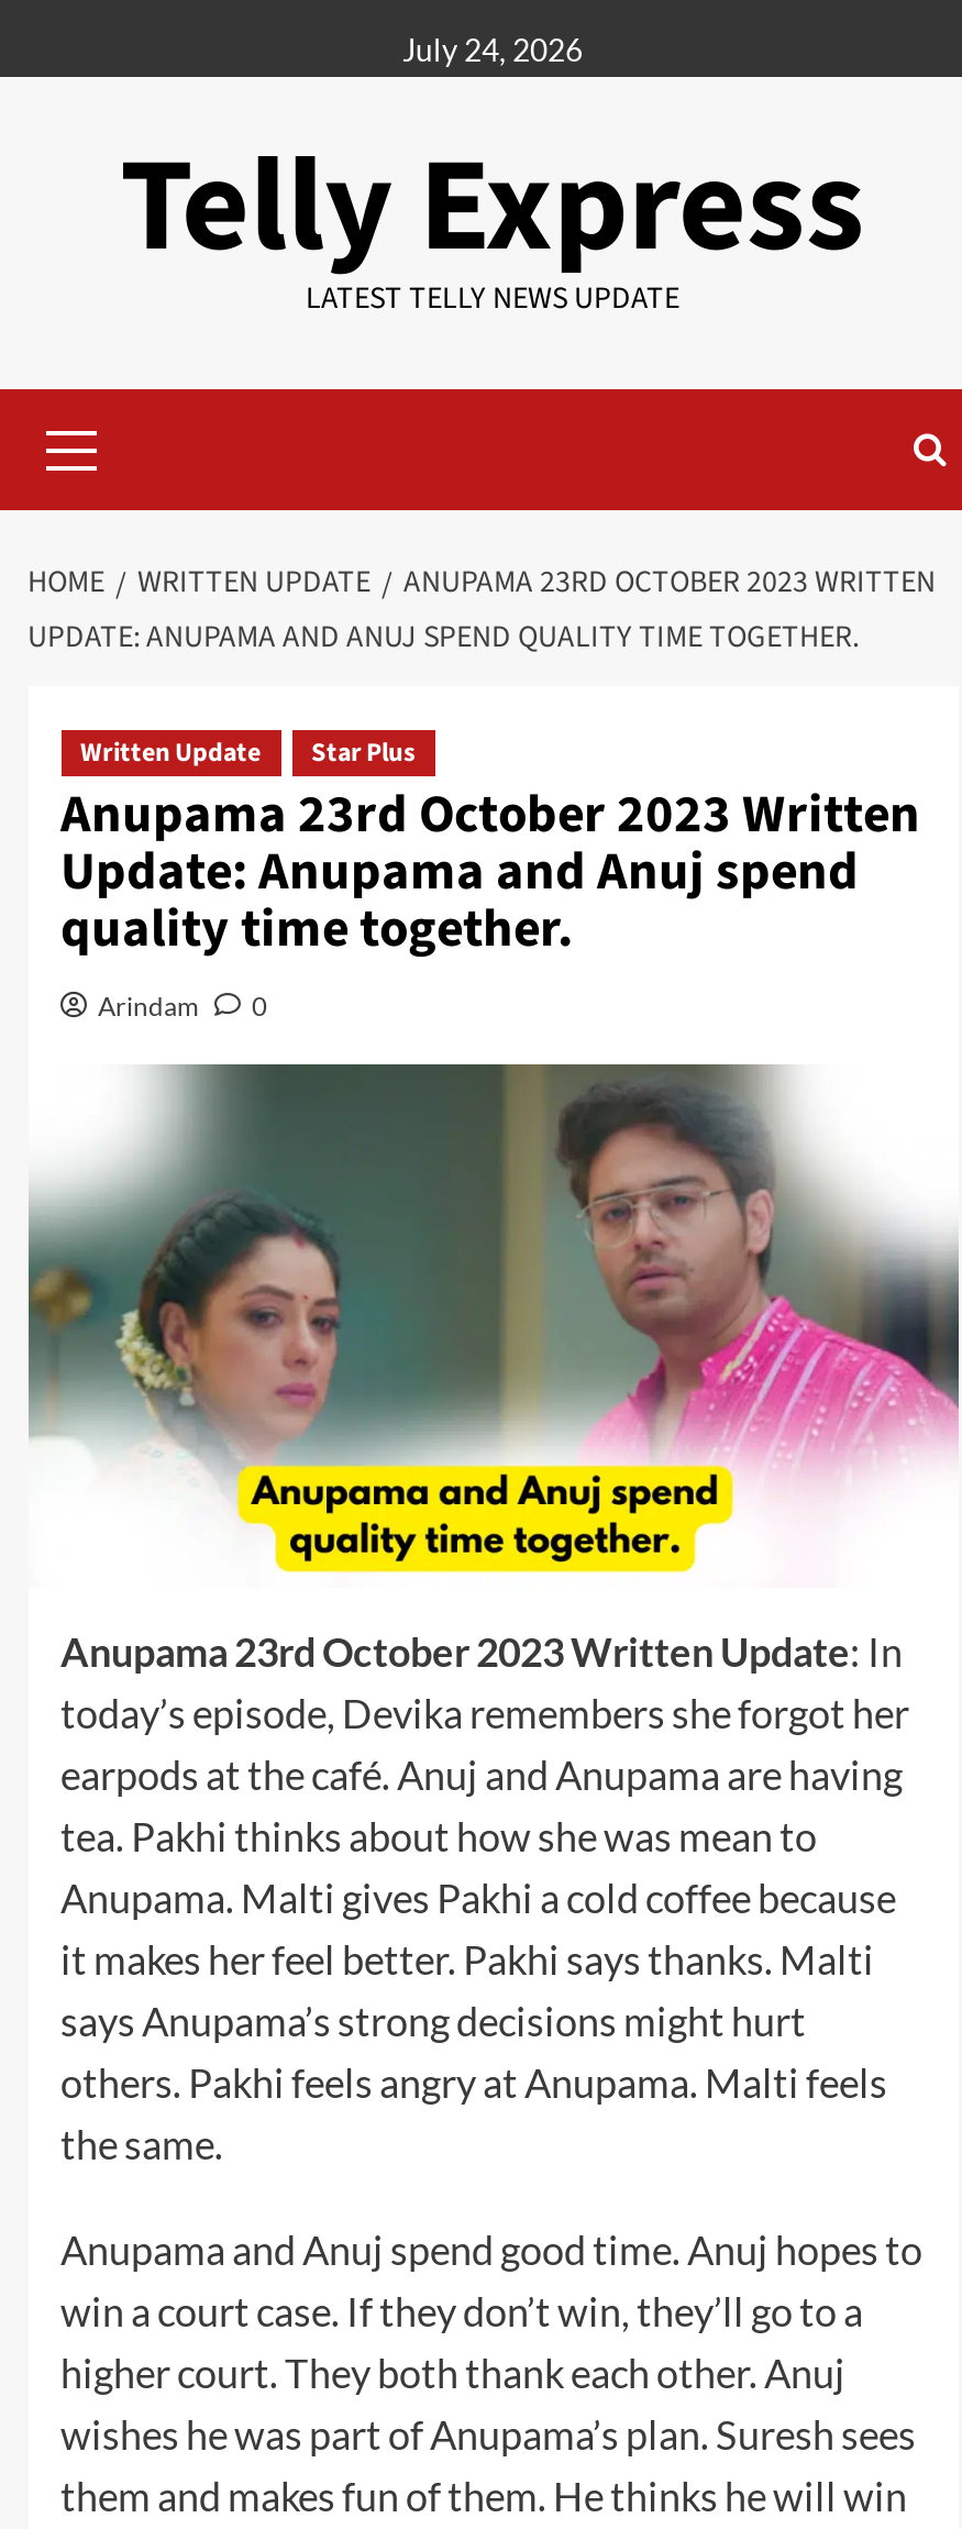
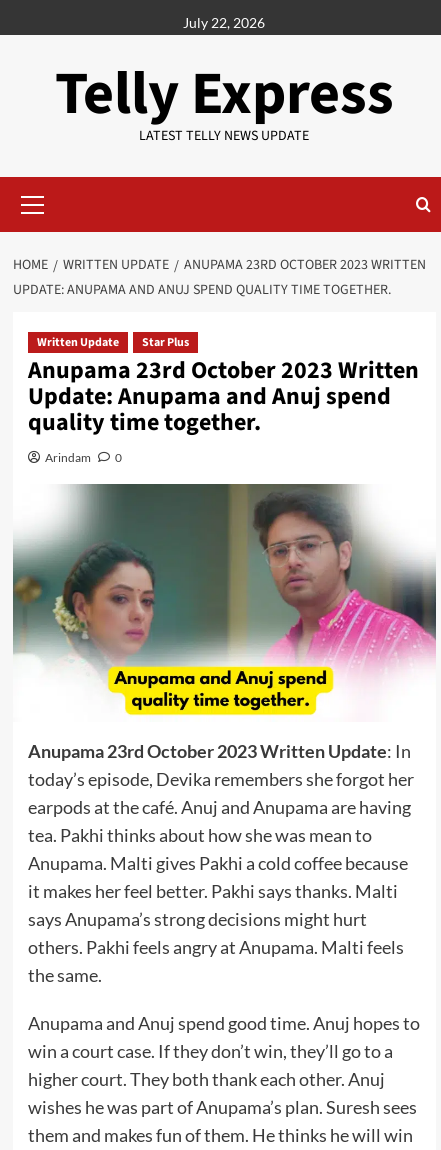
- July 24, 2026
+ July 22, 2026
